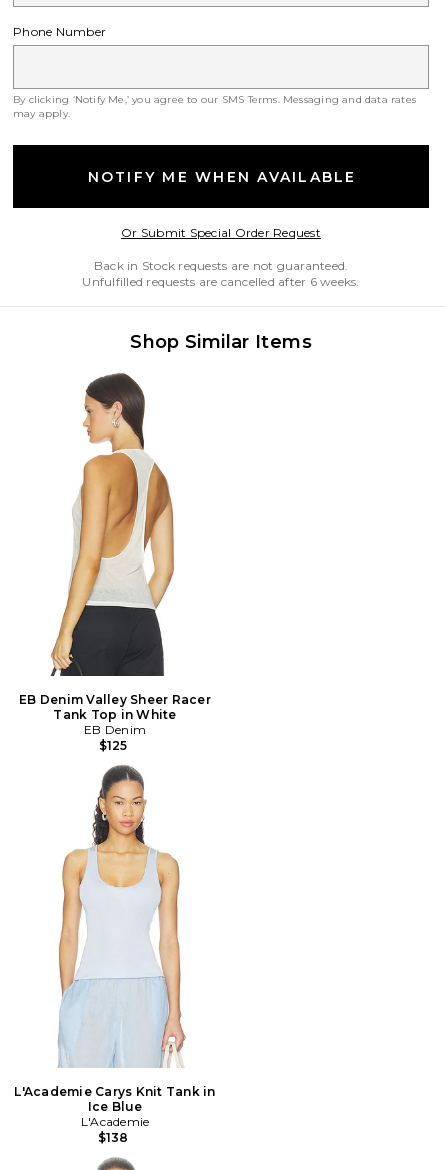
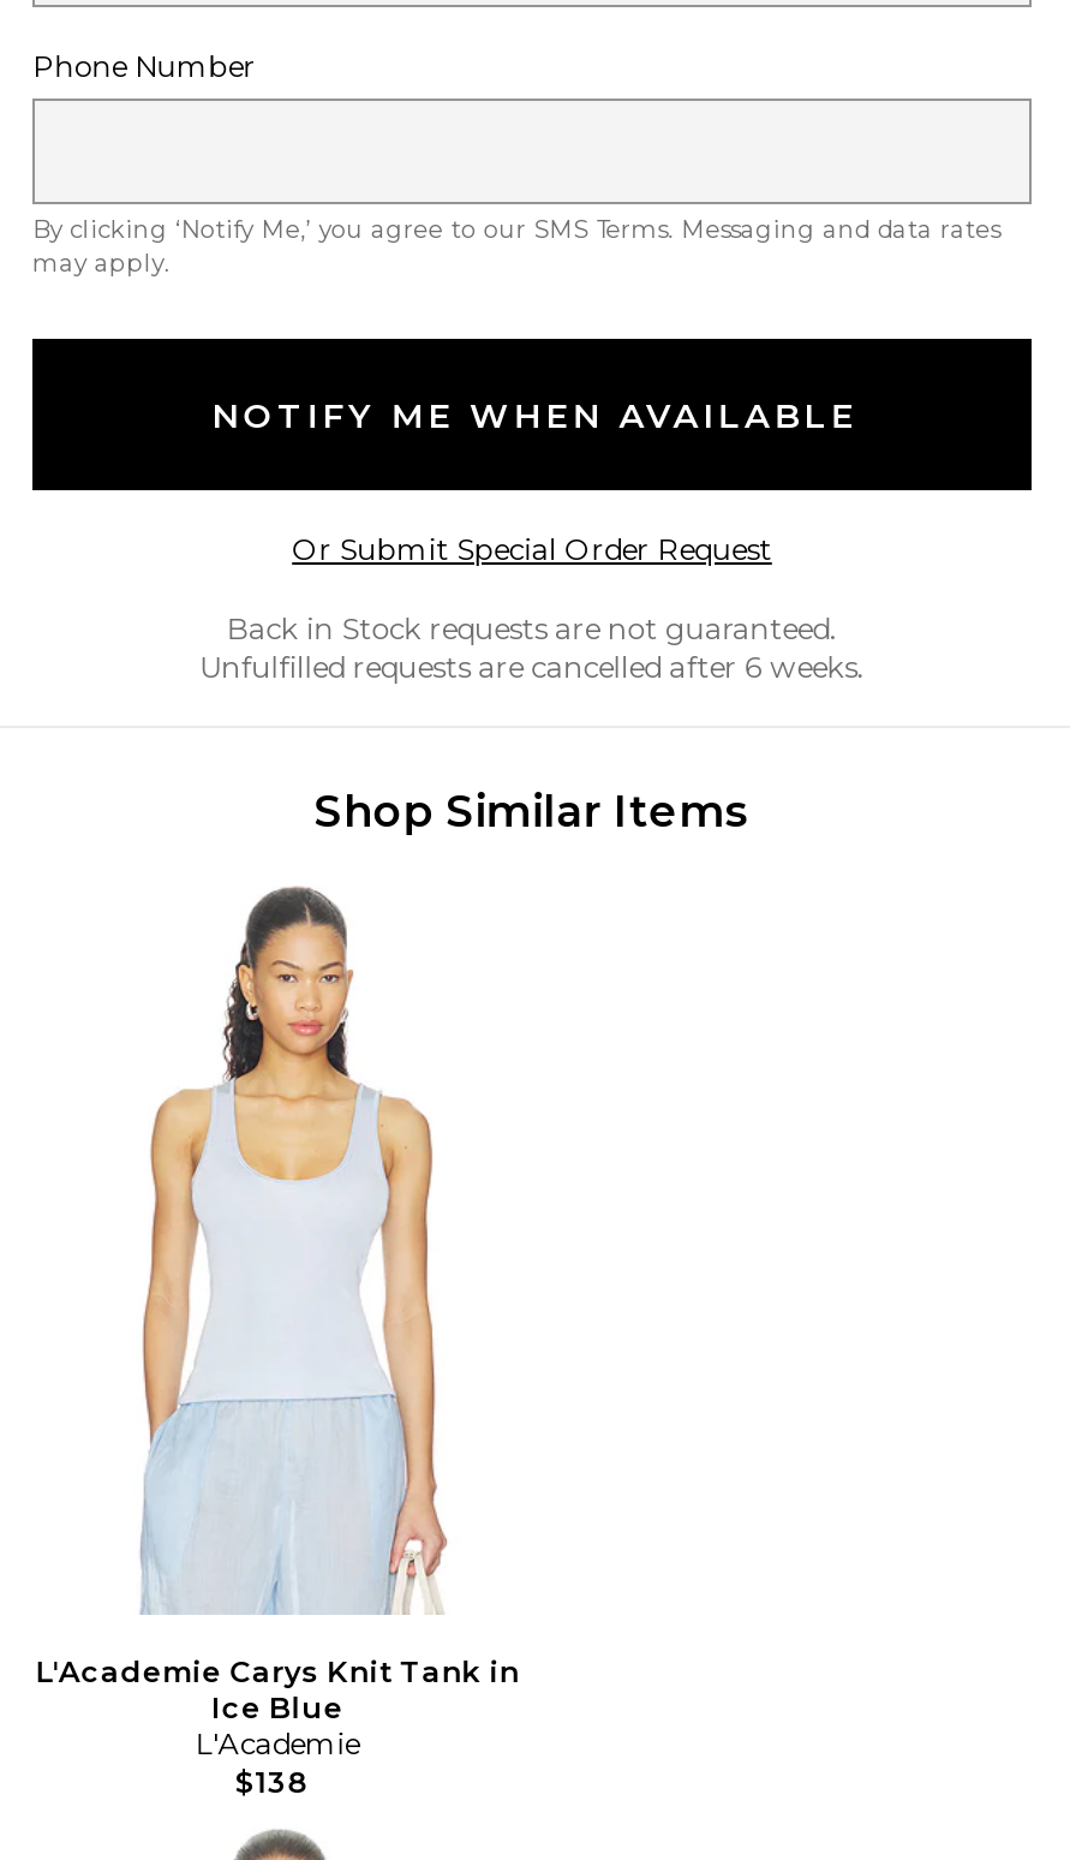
- [image]
- EB Denim Valley Sheer Racer
- Tank Top in White
- EB Denim
- $125
